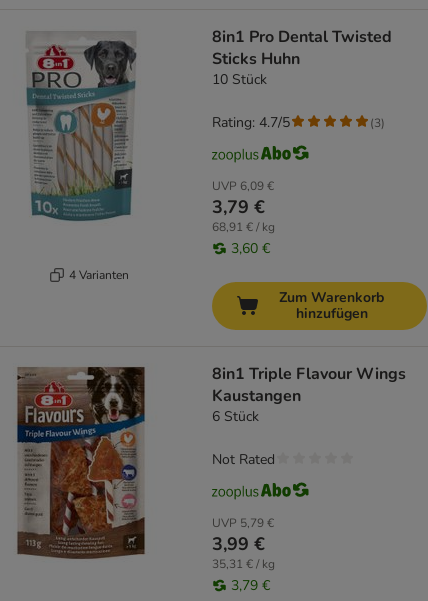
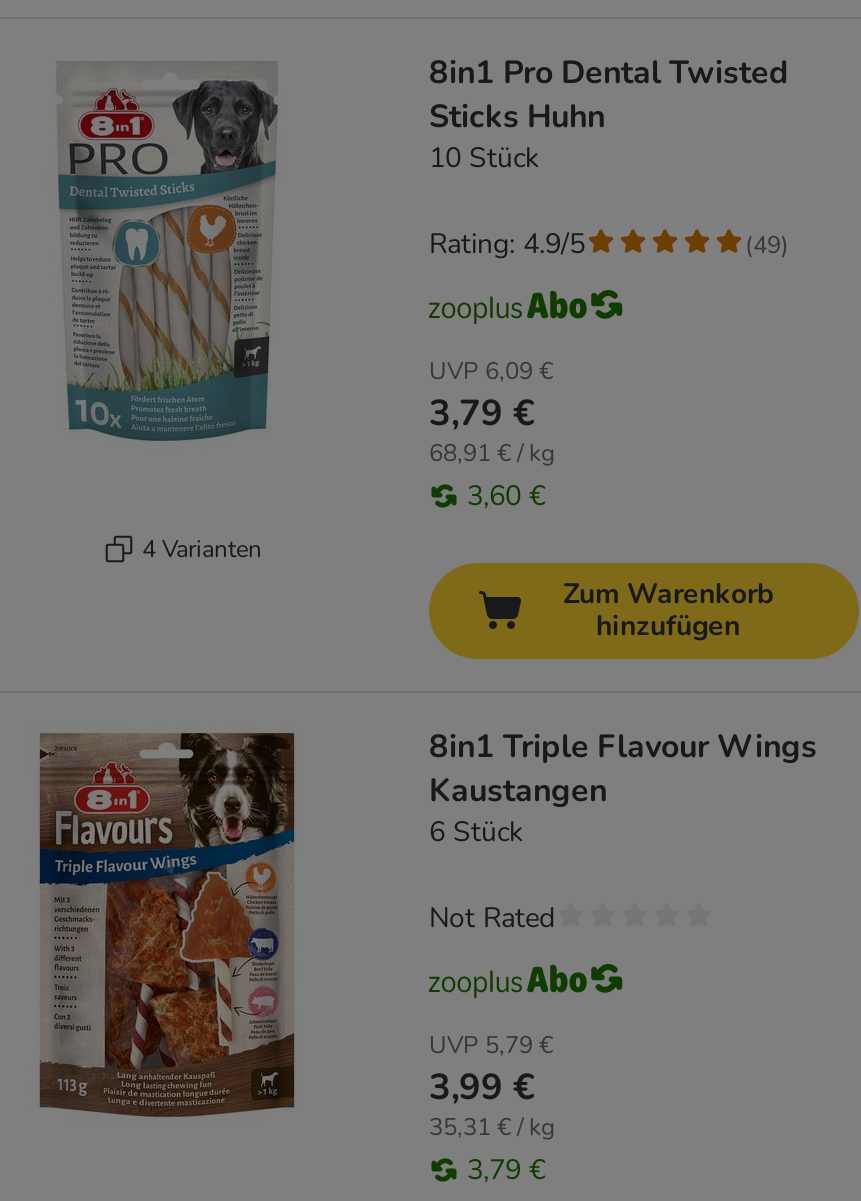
- Rating: 4.7/5
+ Rating: 4.9/5

- (3)
+ (49)
